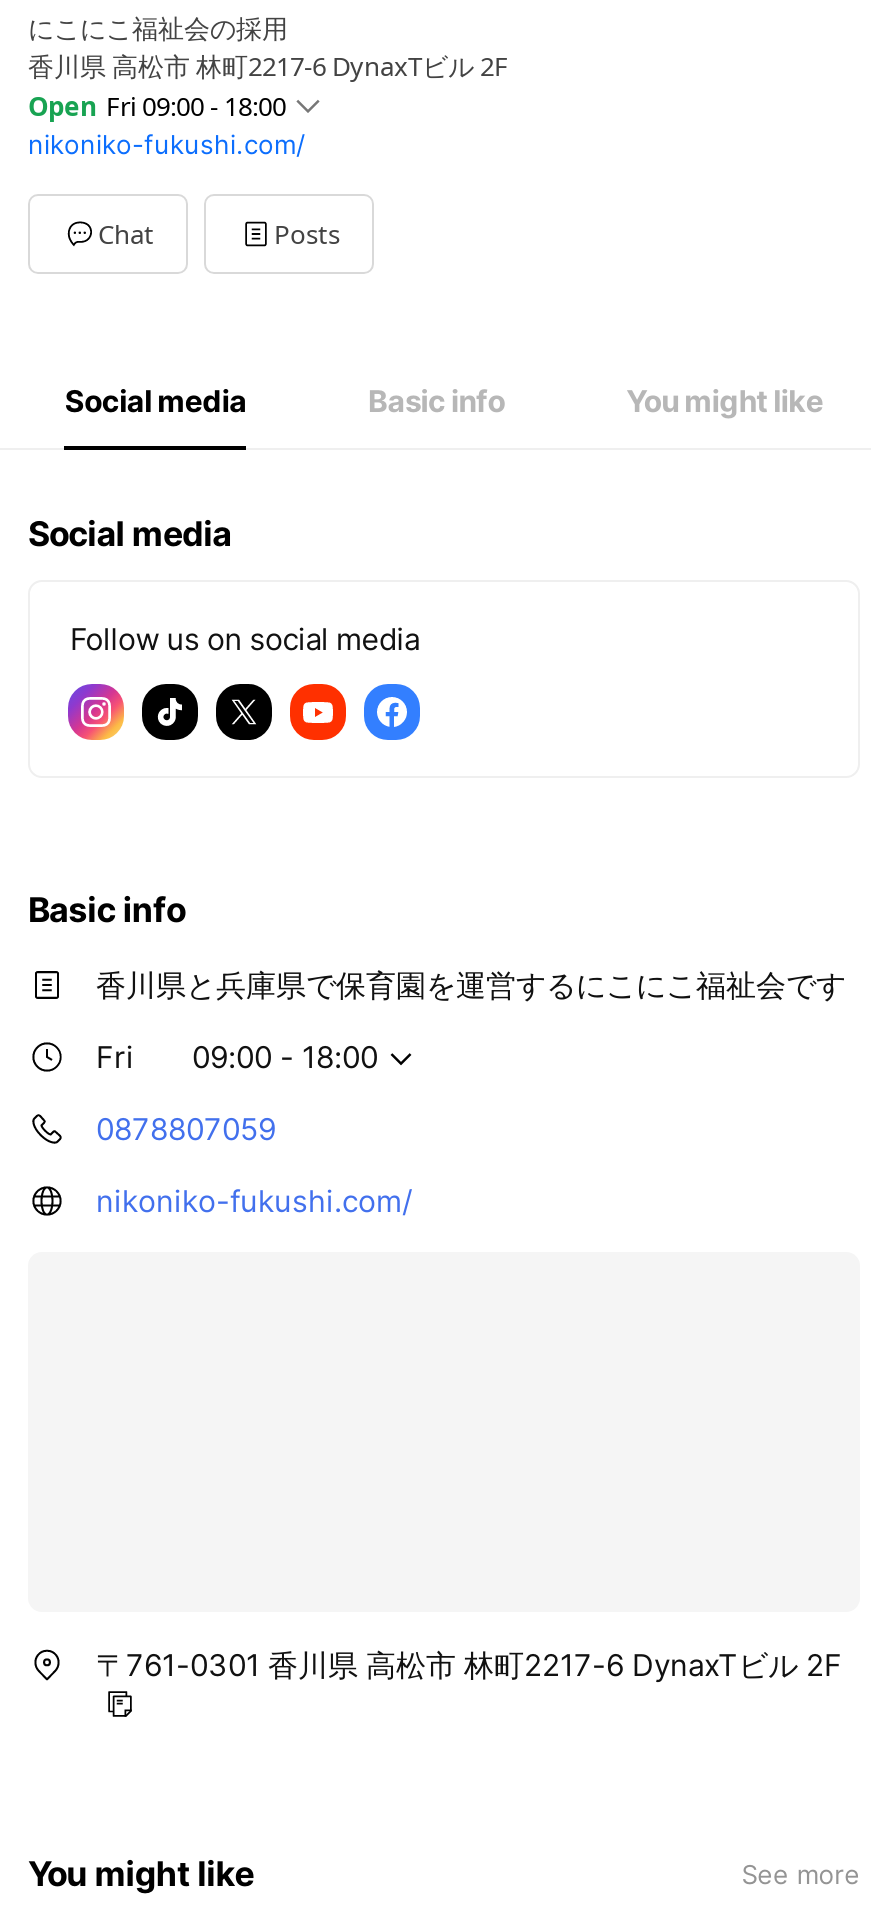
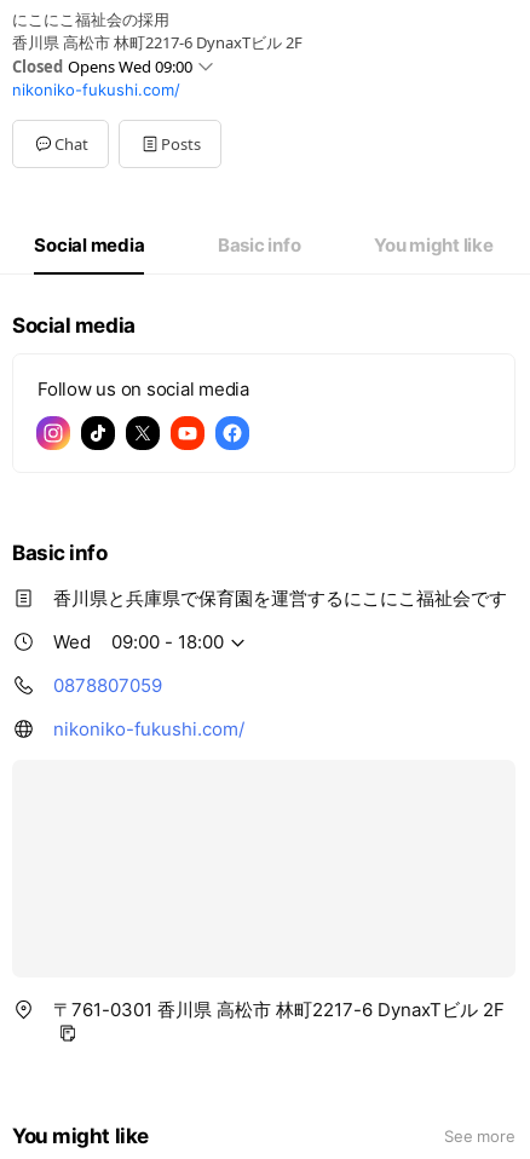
- Open Fri 09:00 - 18:00
+ Closed Opens Wed 09:00

- Fri
+ Wed
